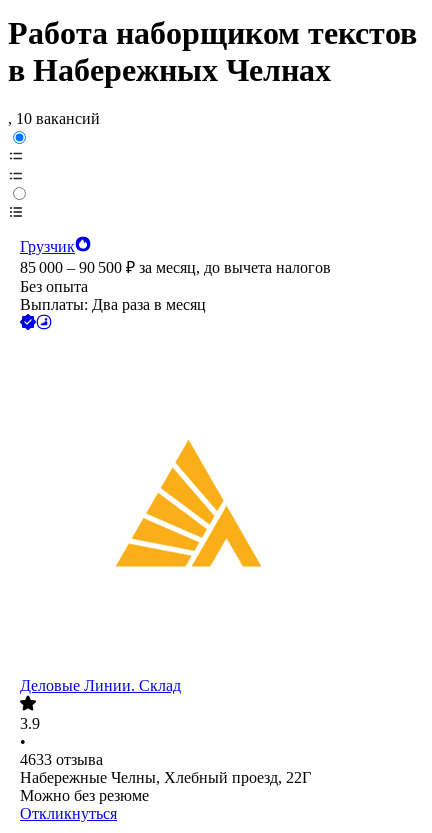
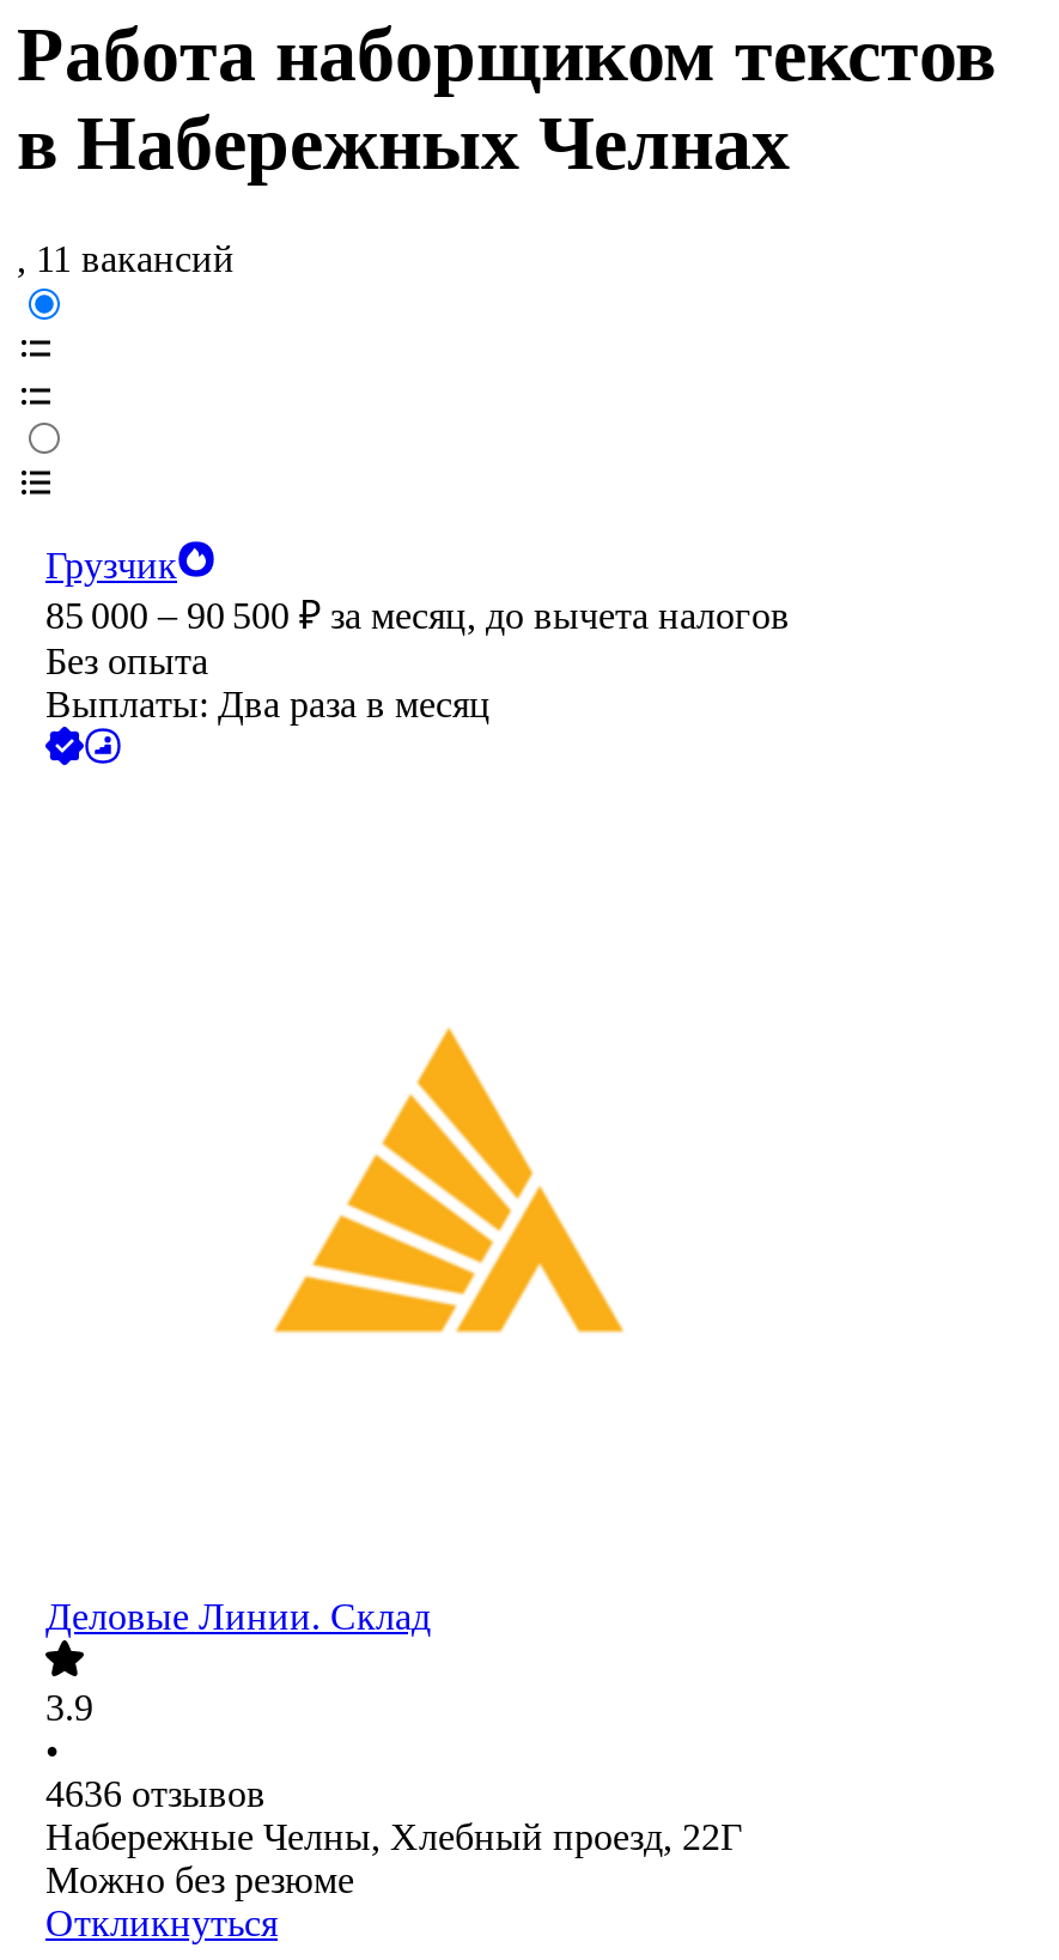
- , 10 вакансий
+ , 11 вакансий

- 4633 отзыва
+ 4636 отзывов
